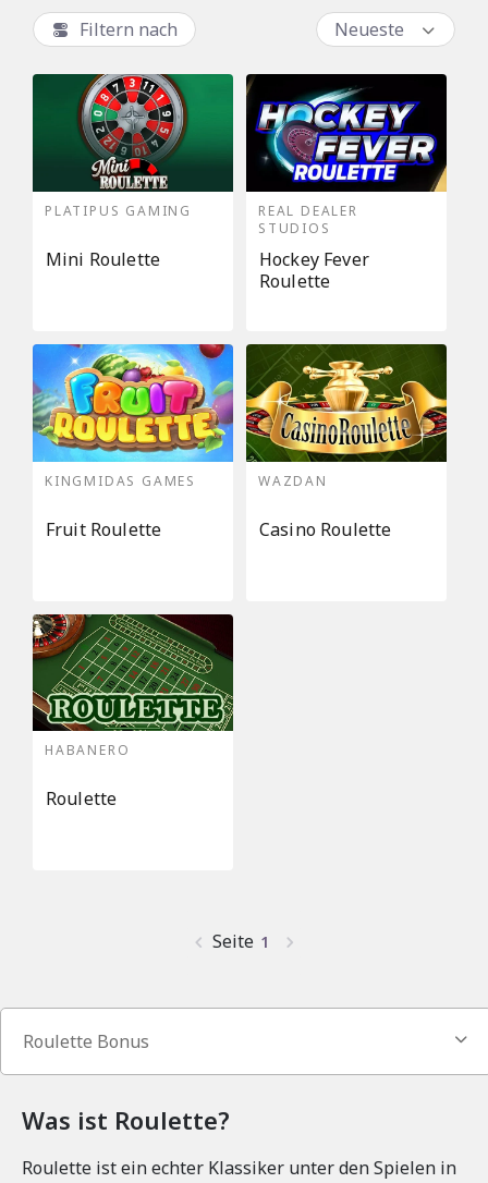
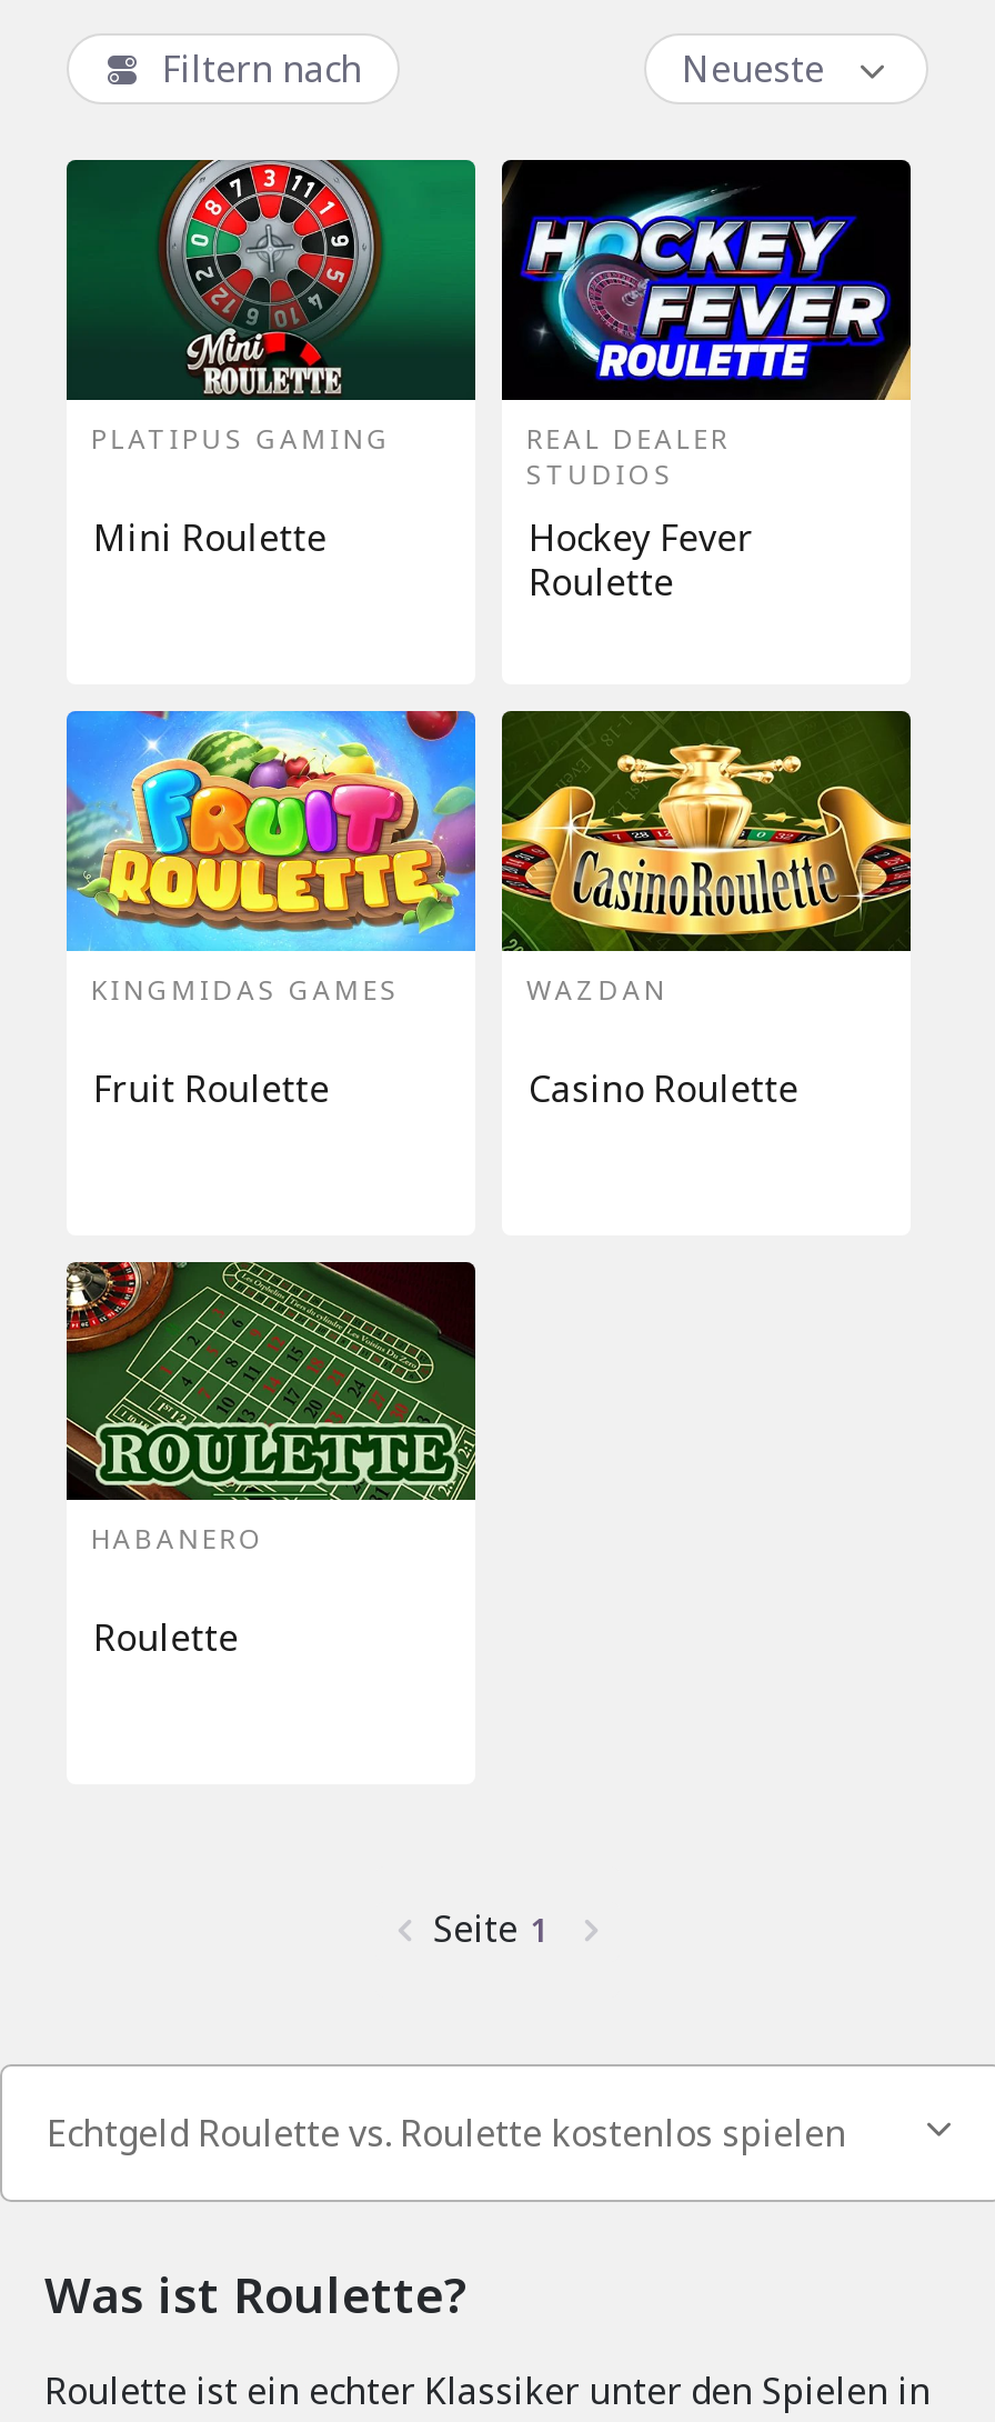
- Roulette Bonus
+ Echtgeld Roulette vs. Roulette kostenlos spielen
